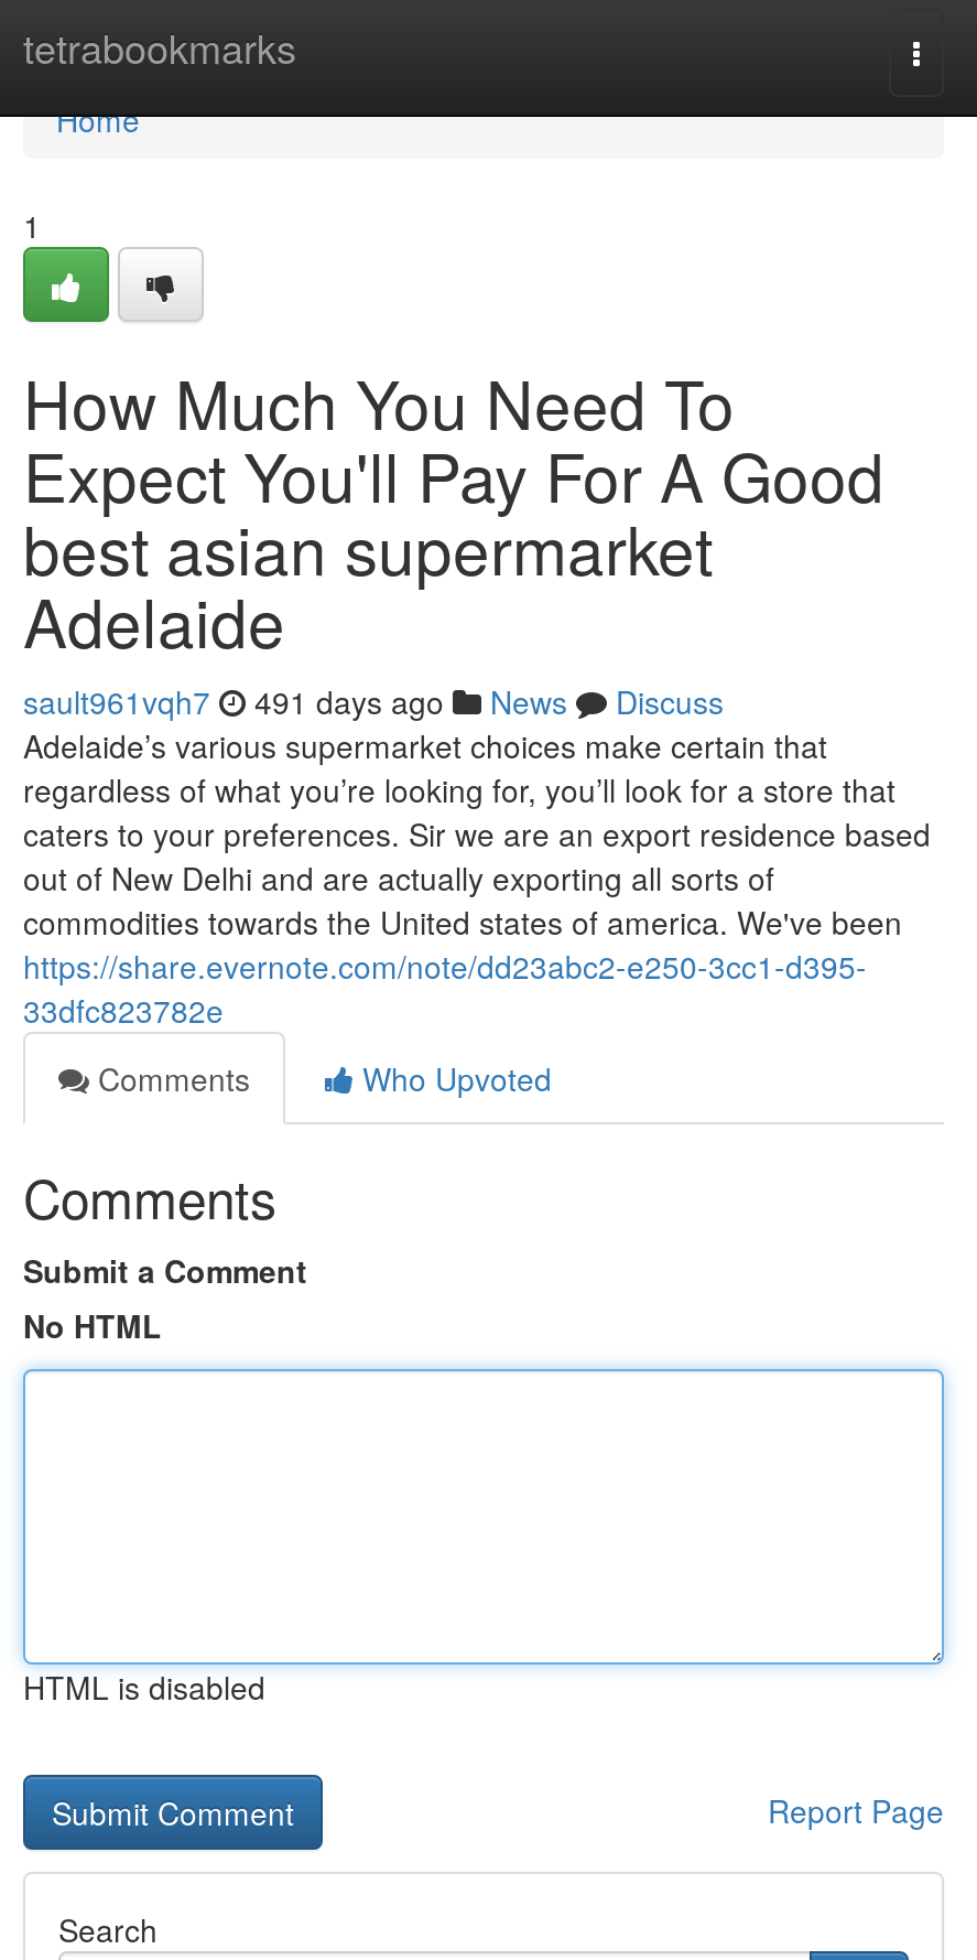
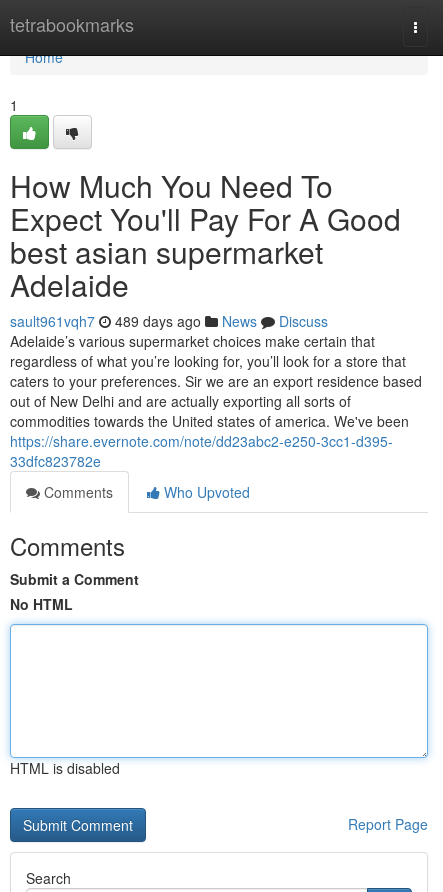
- sault961vqh7 491 days ago News Discuss
+ sault961vqh7 489 days ago News Discuss
